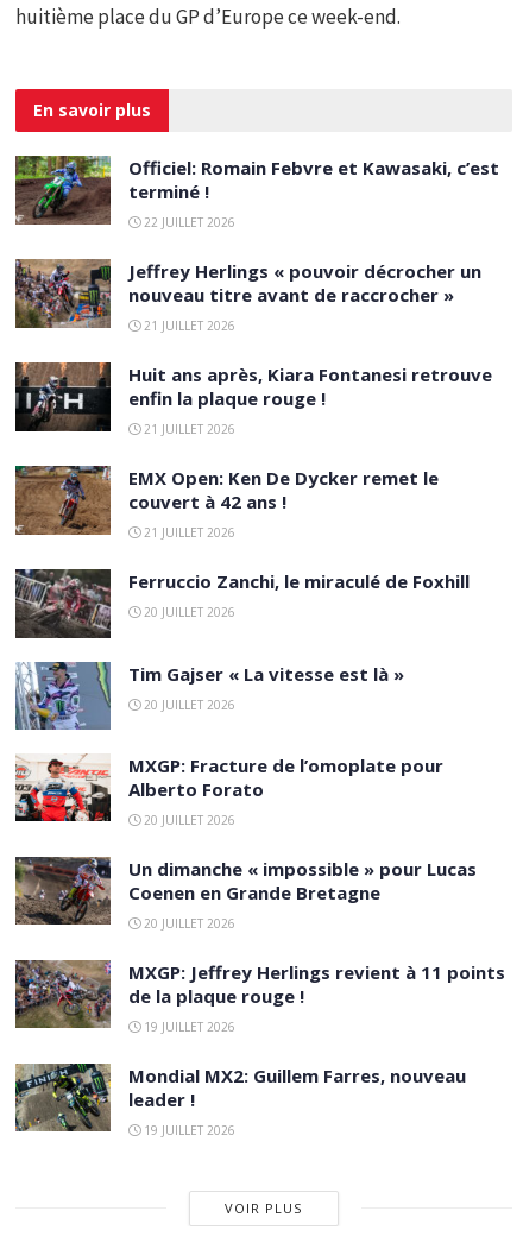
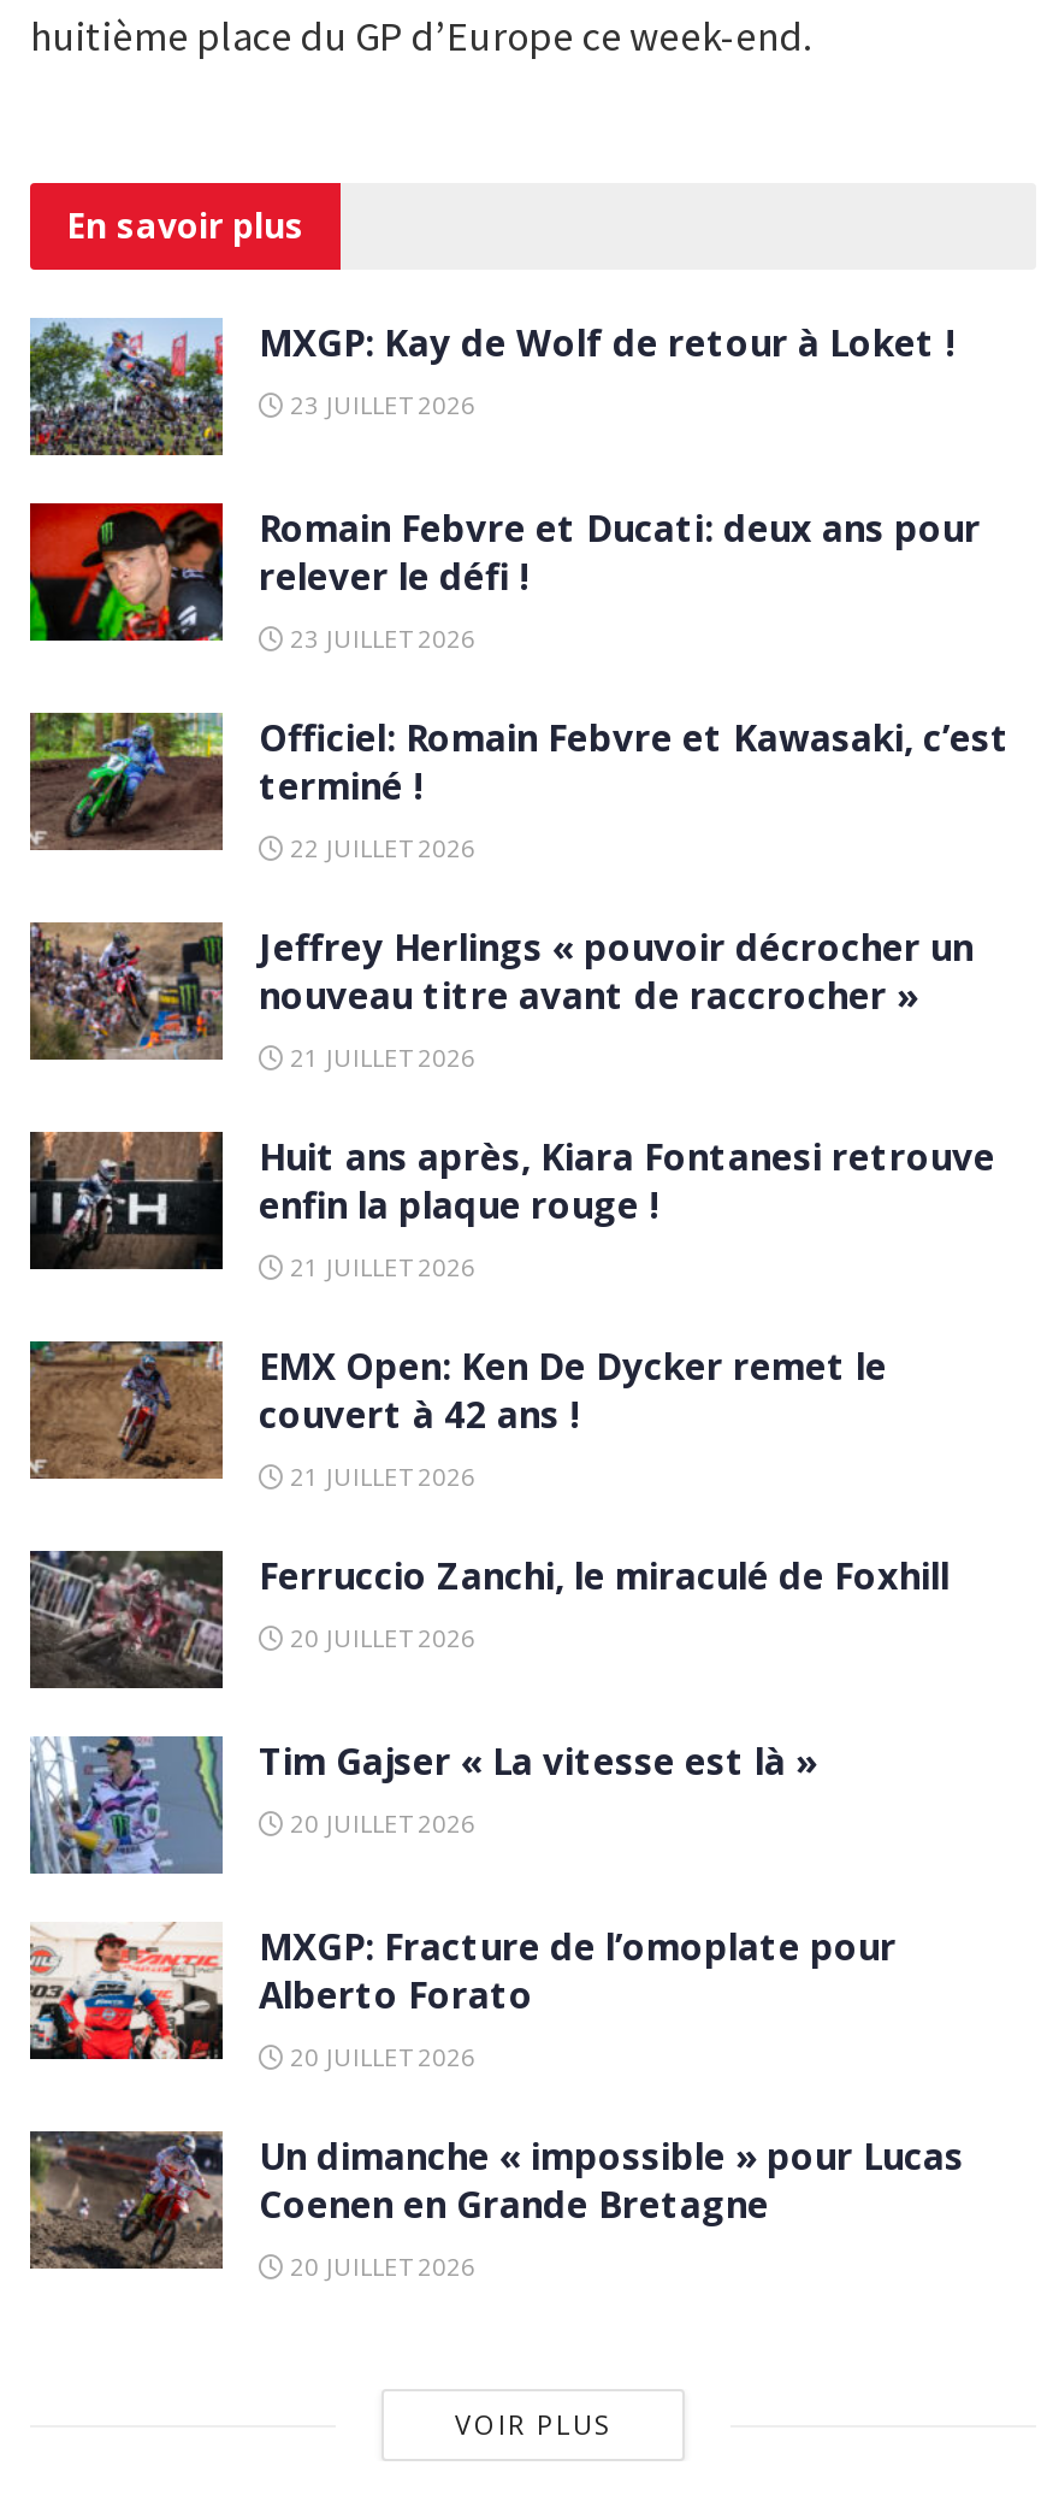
+ [image]

+ [image]
+ MXGP: Kay de Wolf de retour à Loket !
+ 23 JUILLET 2026
+ Romain Febvre et Ducati: deux ans pour
+ relever le défi !
+ 23 JUILLET 2026

moved down: [image] | Officiel: Romain Febvre et Kawasaki, c’est | terminé ! | ... | Coenen en Grande Bretagne | 20 JUILLET 2026

- [image]
- MXGP: Jeffrey Herlings revient à 11 points
- de la plaque rouge !
- 19 JUILLET 2026
- Mondial MX2: Guillem Farres, nouveau
- leader !
- 19 JUILLET 2026

- [image]
